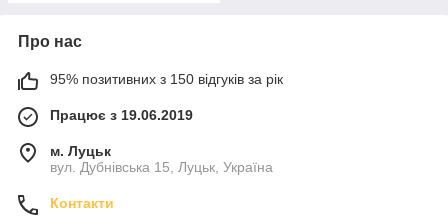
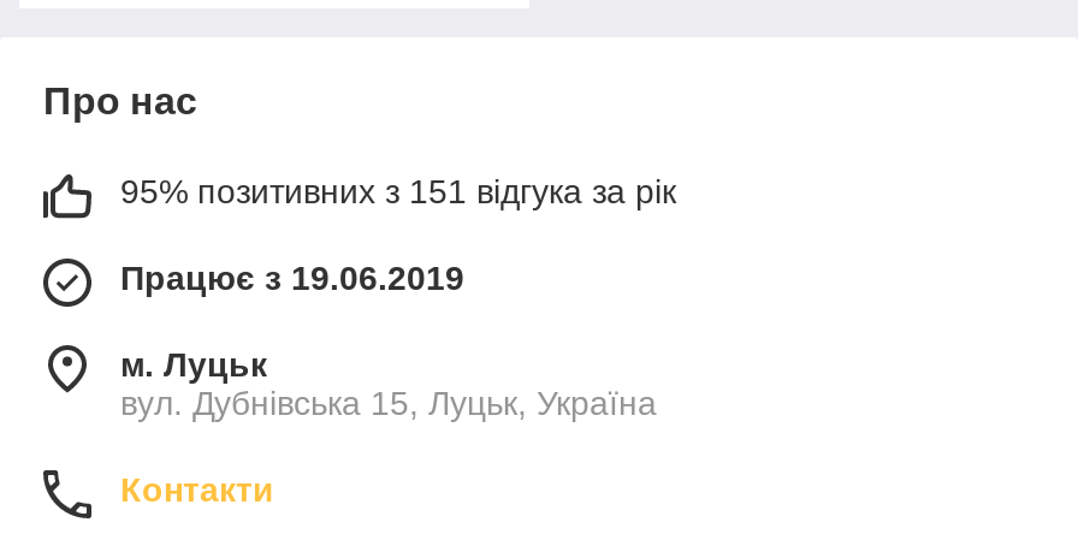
- 95% позитивних з 150 відгуків за рік
+ 95% позитивних з 151 відгука за рік
